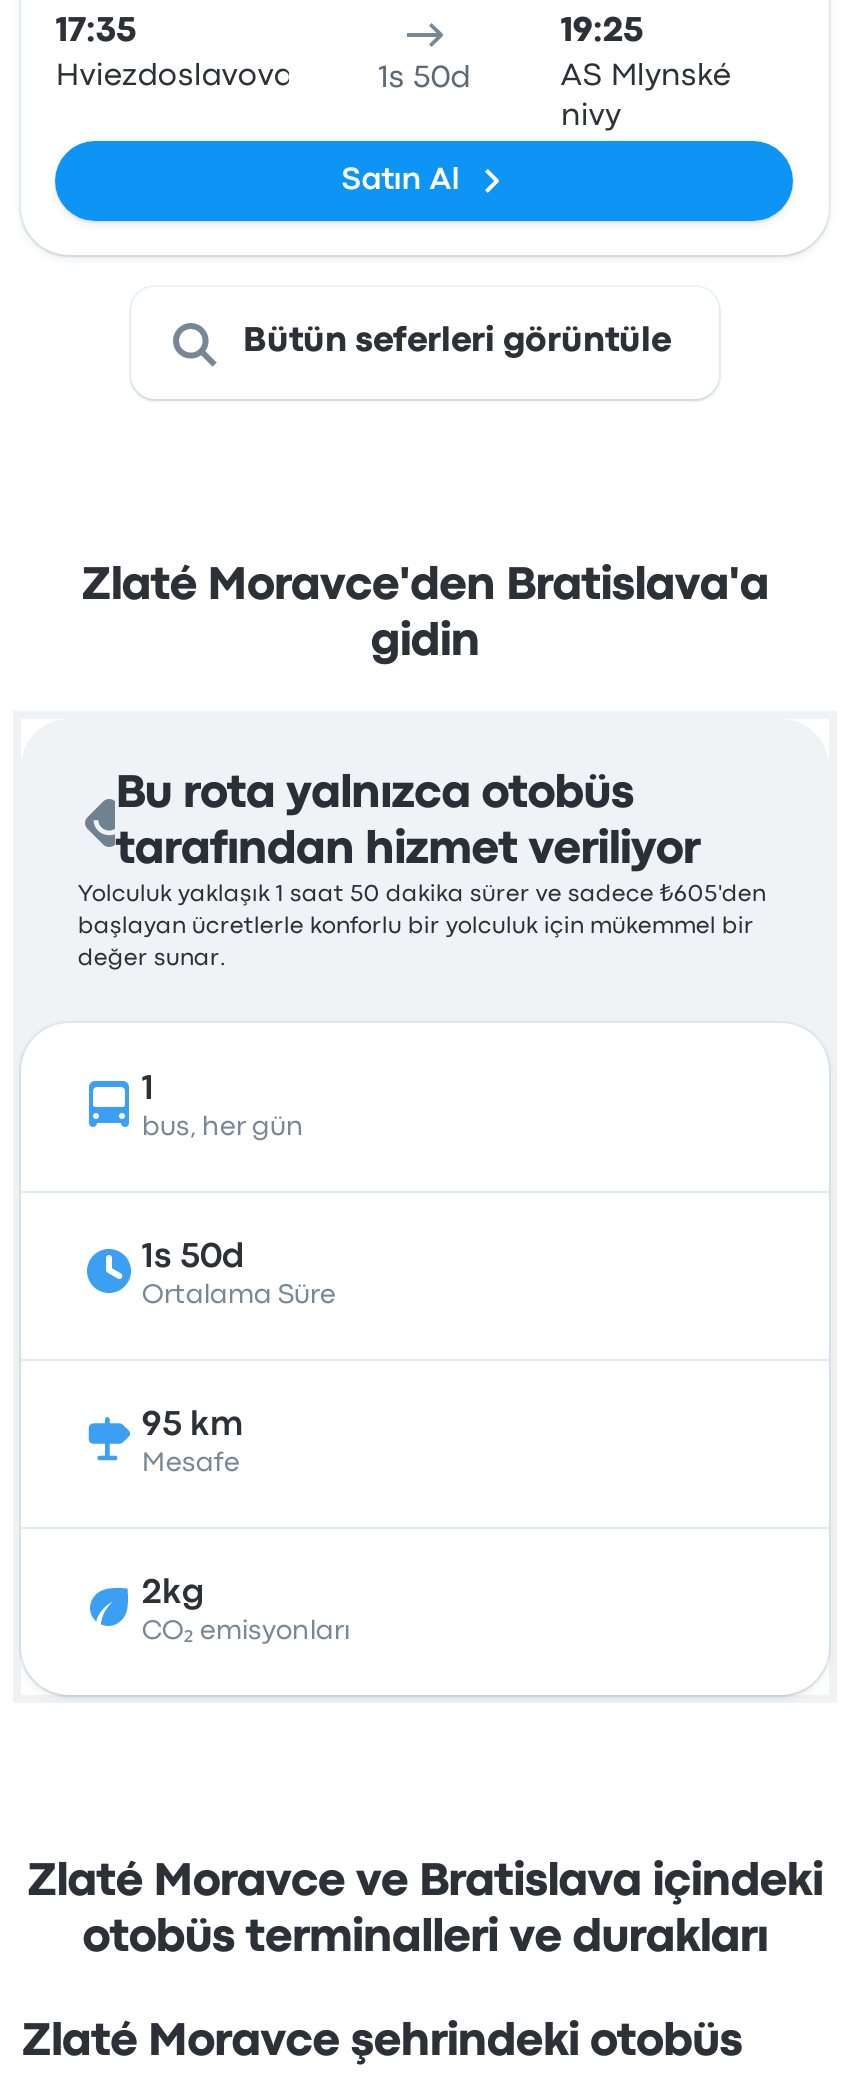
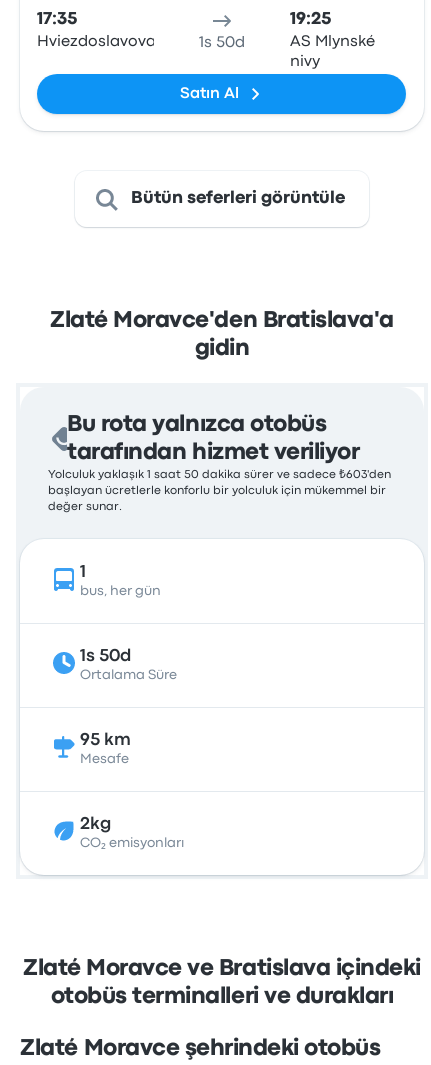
- Yolculuk yaklaşık 1 saat 50 dakika sürer ve sadece ₺605'den
+ Yolculuk yaklaşık 1 saat 50 dakika sürer ve sadece ₺603'den
